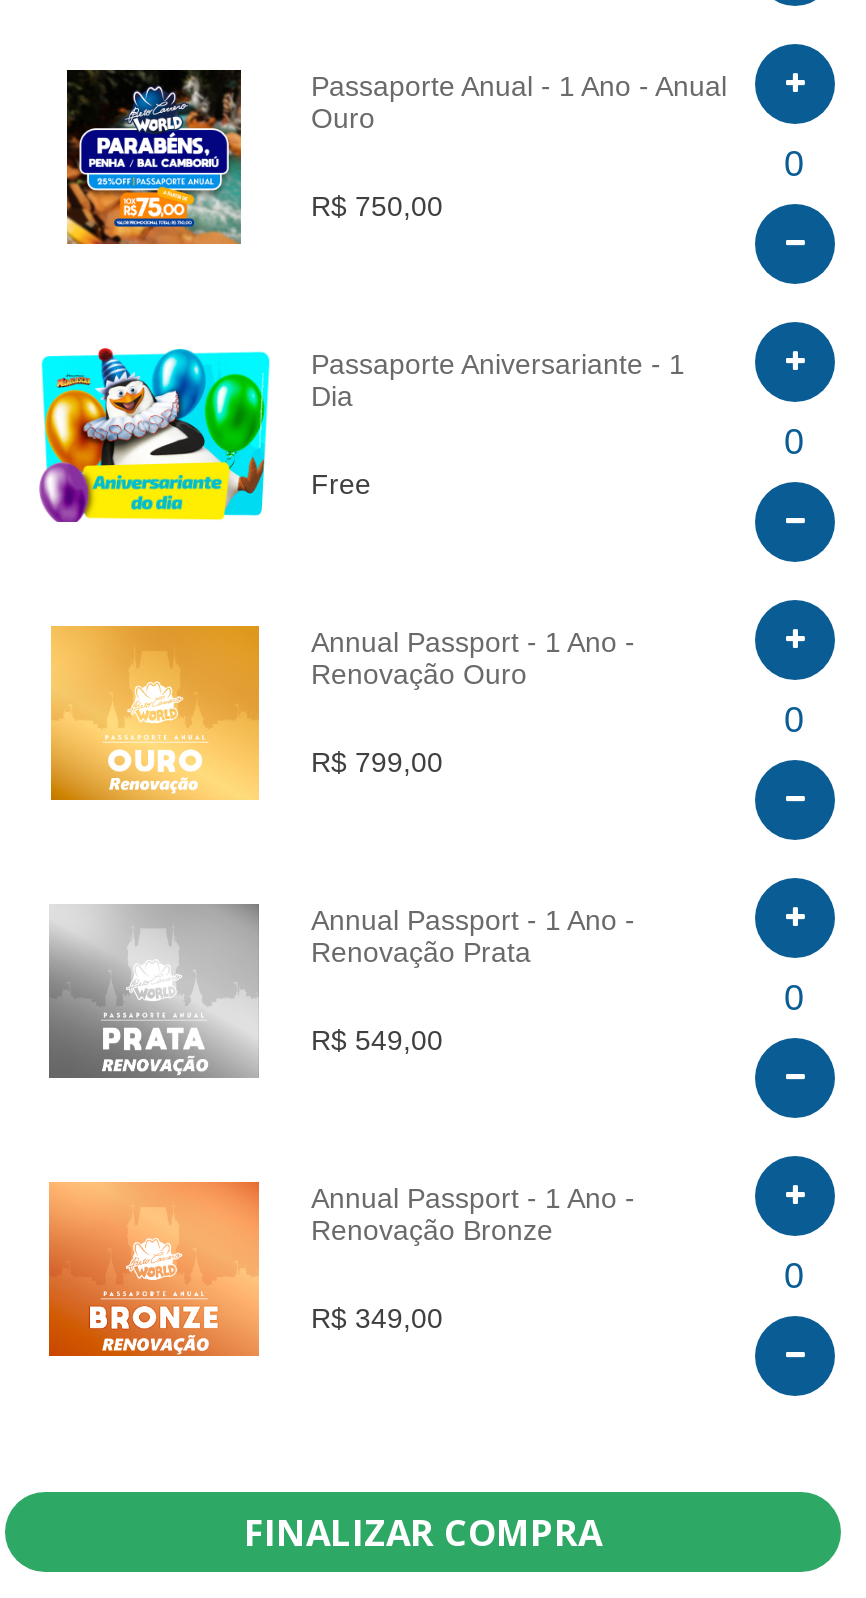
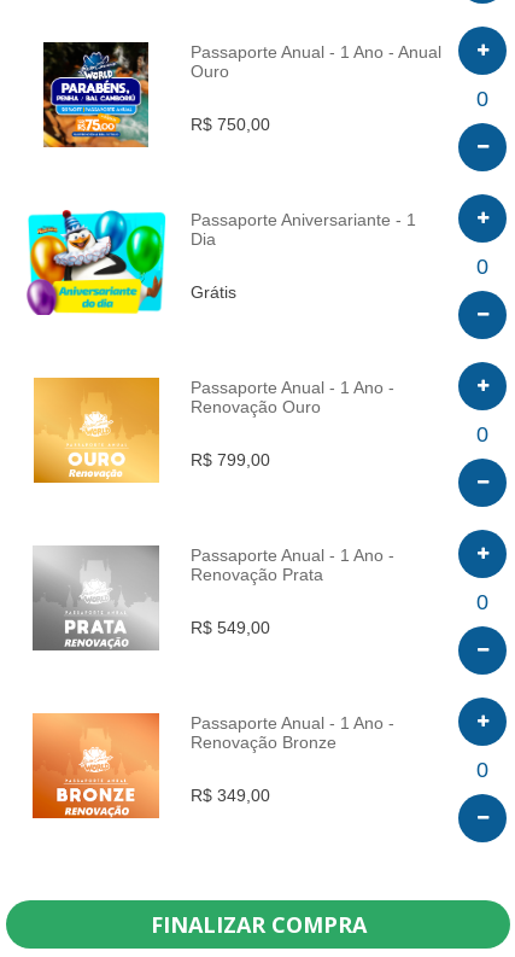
- Free
+ Grátis

- Annual Passport - 1 Ano -
+ Passaporte Anual - 1 Ano -

- Annual Passport - 1 Ano -
+ Passaporte Anual - 1 Ano -

- Annual Passport - 1 Ano -
+ Passaporte Anual - 1 Ano -
